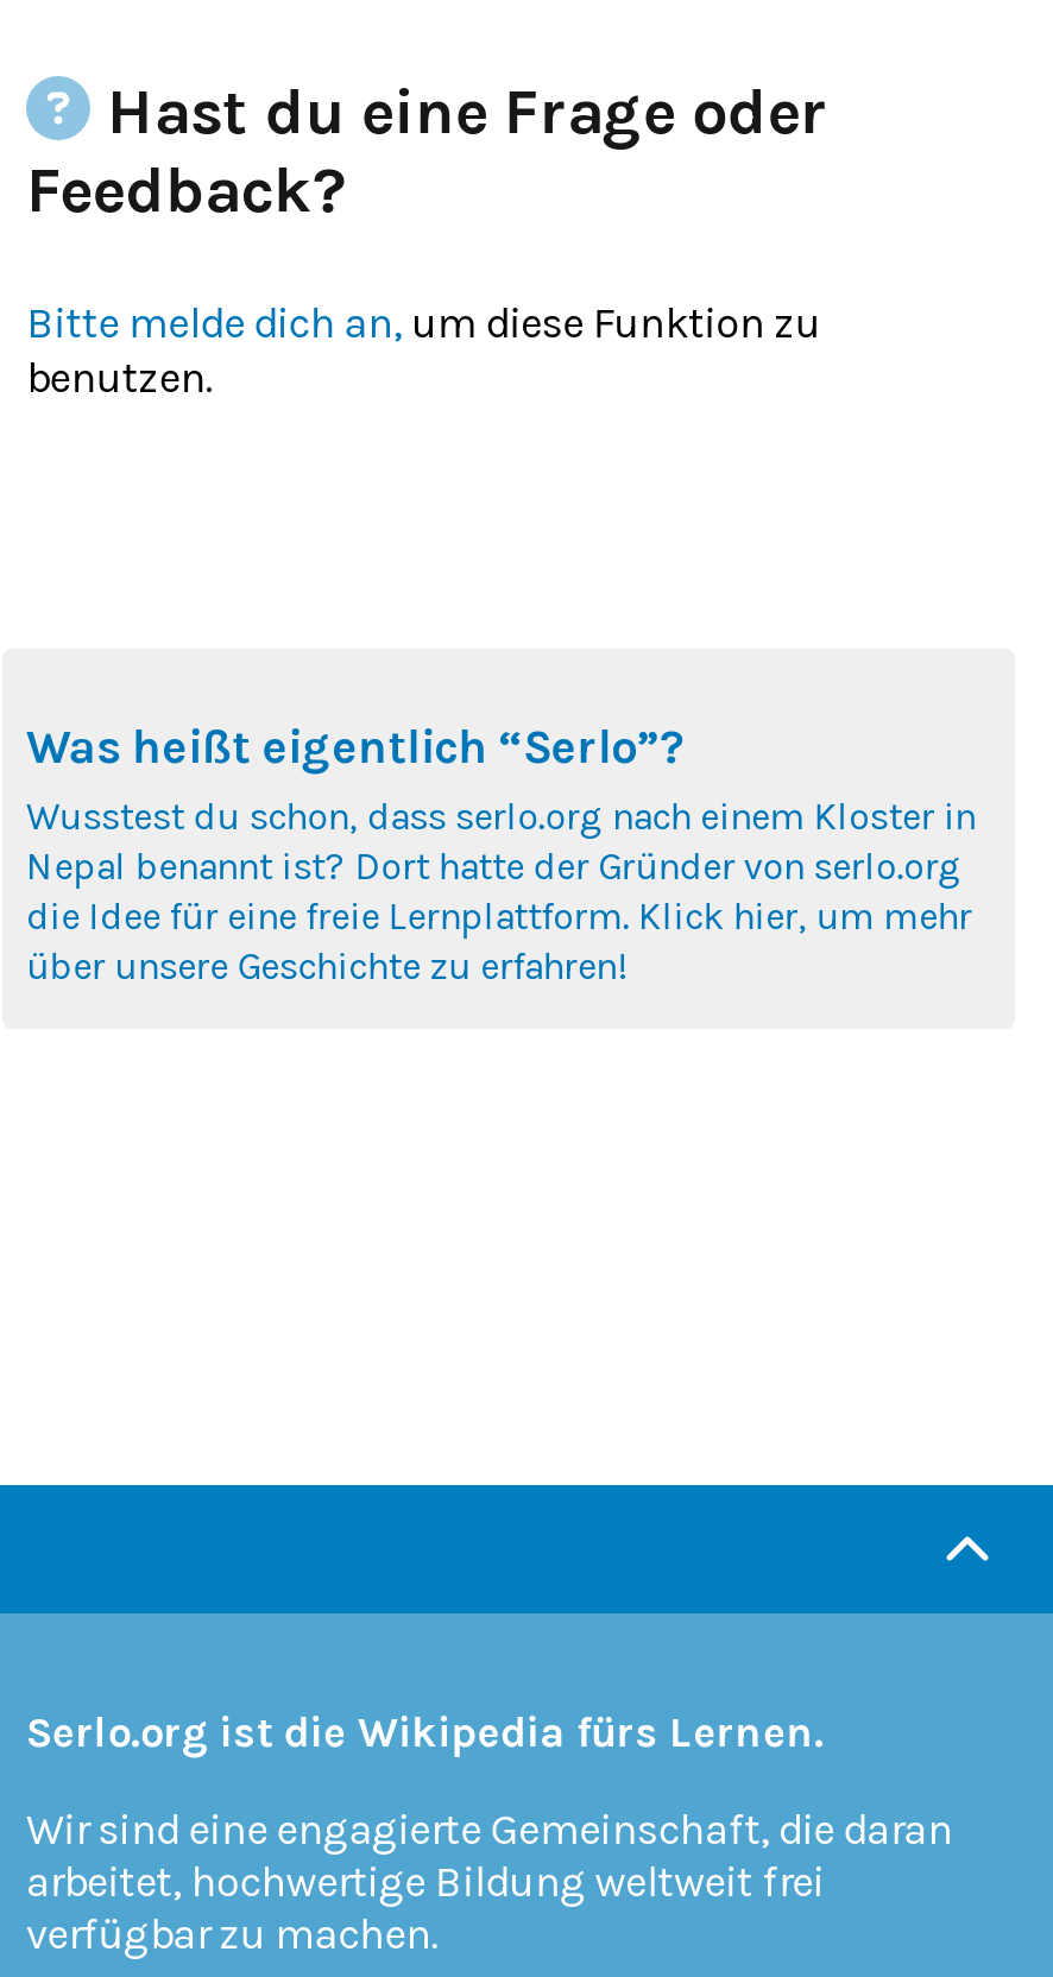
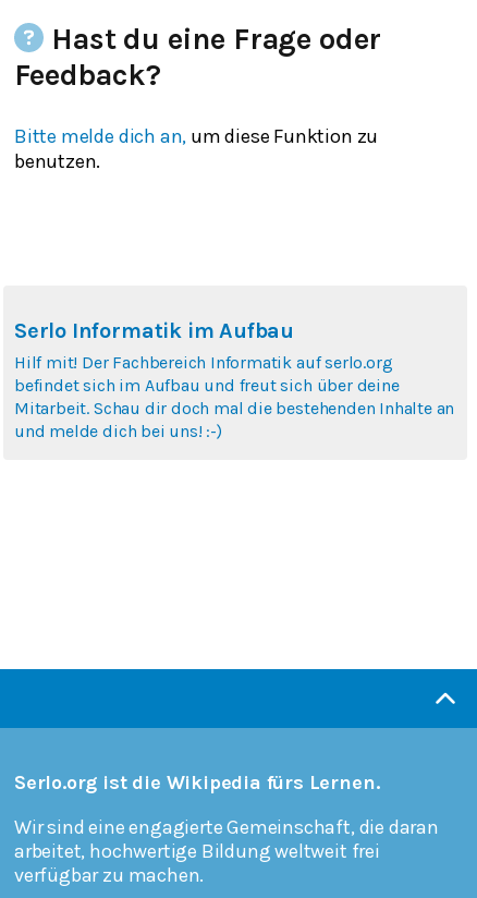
- Was heißt eigentlich “Serlo”?
- Wusstest du schon, dass serlo.org nach einem Kloster in
- Nepal benannt ist? Dort hatte der Gründer von serlo.org
- die Idee für eine freie Lernplattform. Klick hier, um mehr
- über unsere Geschichte zu erfahren!
+ Serlo Informatik im Aufbau
+ Hilf mit! Der Fachbereich Informatik auf serlo.org
+ befindet sich im Aufbau und freut sich über deine
+ Mitarbeit. Schau dir doch mal die bestehenden Inhalte an
+ und melde dich bei uns! :-)
